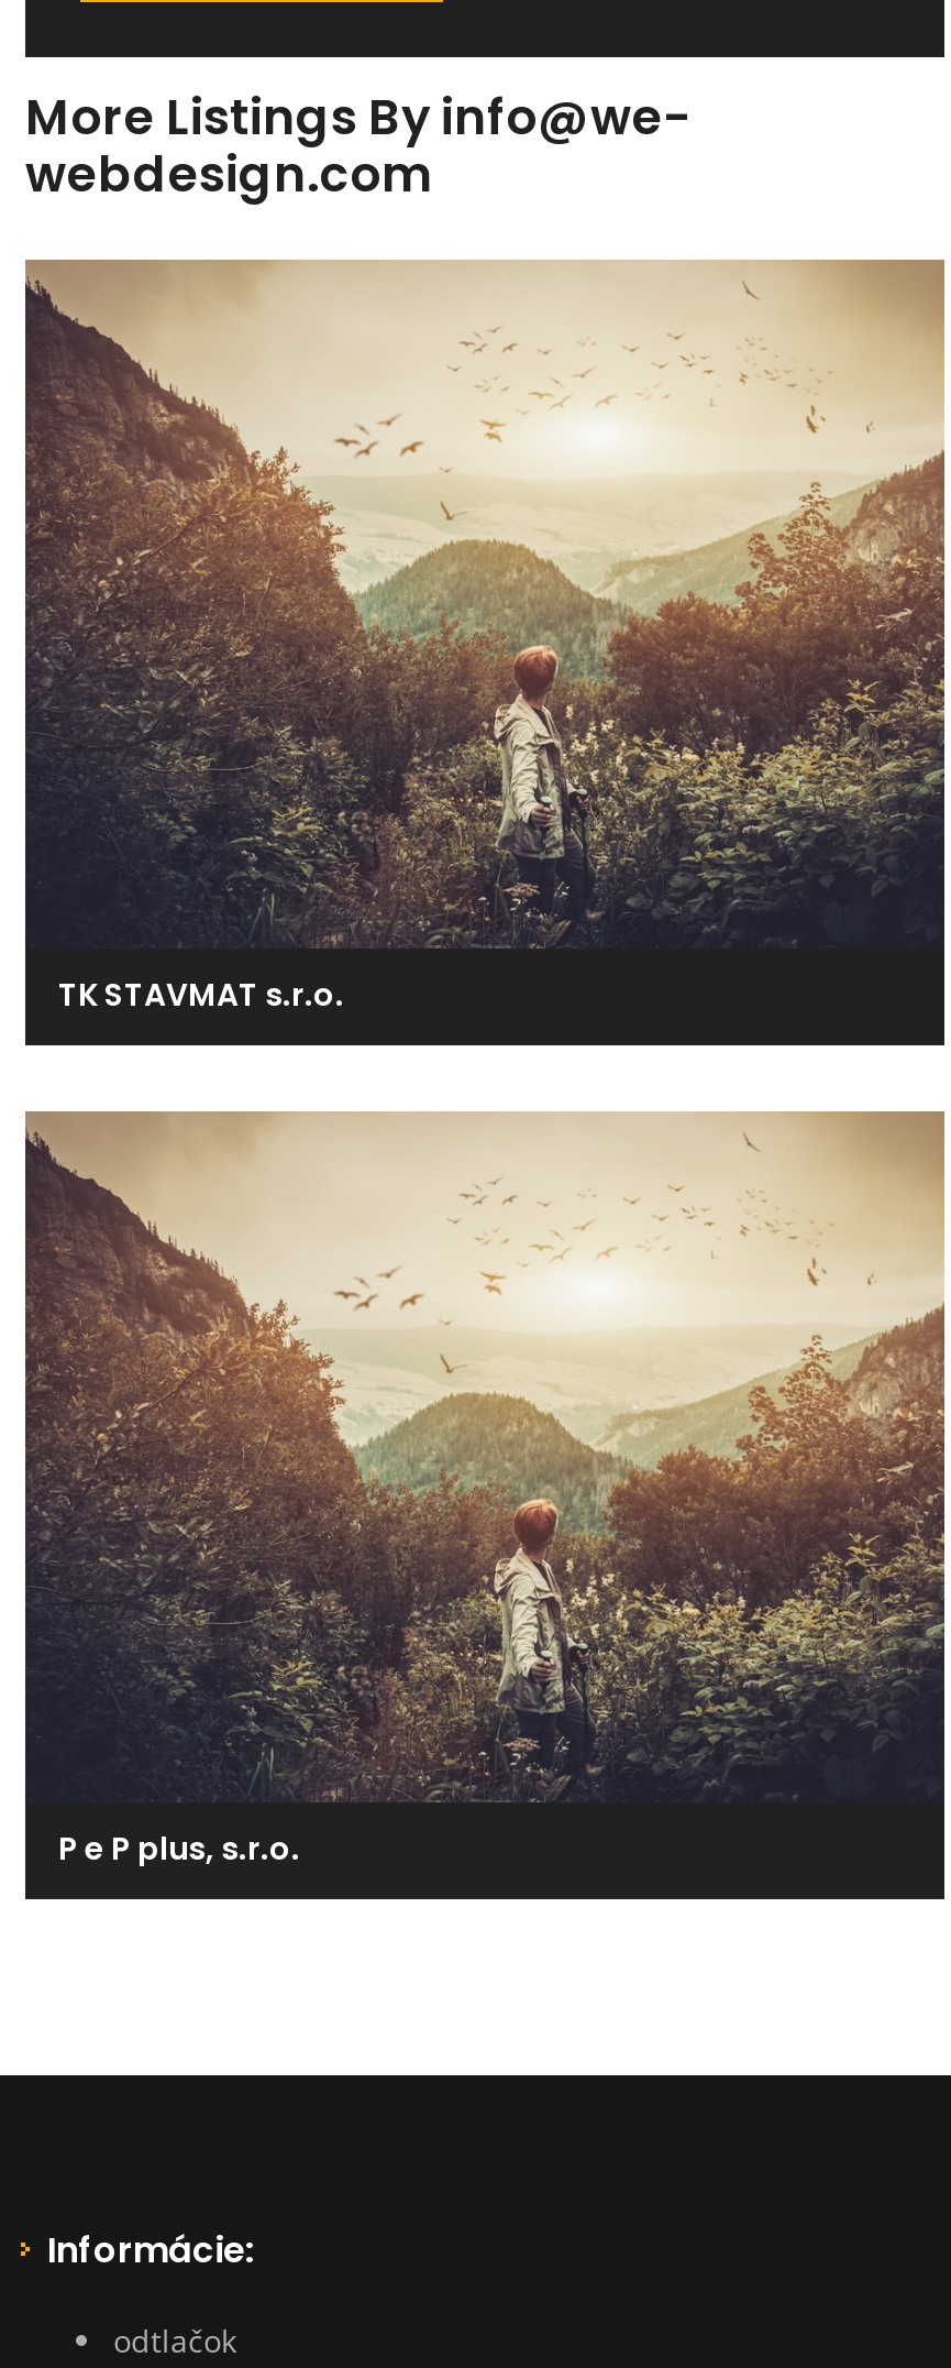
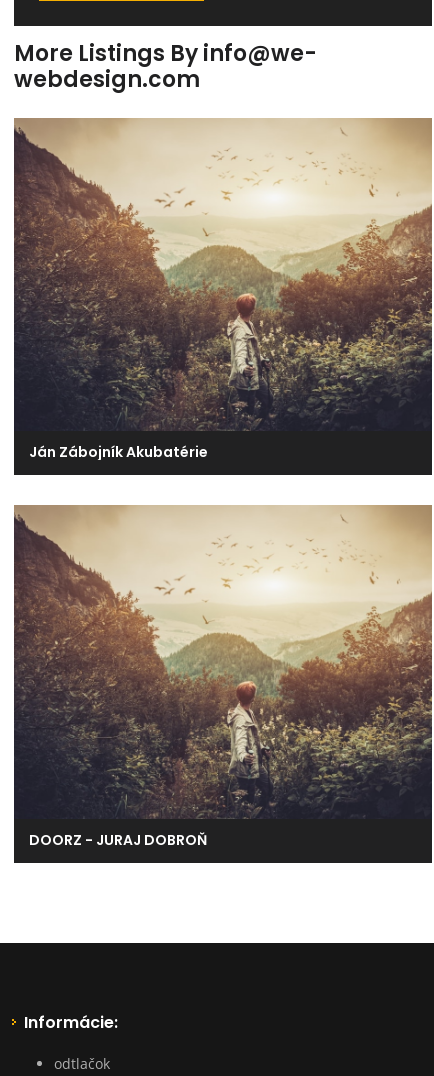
- TK STAVMAT s.r.o.
+ Ján Zábojník Akubatérie

- P e P plus, s.r.o.
+ DOORZ - JURAJ DOBROŇ
